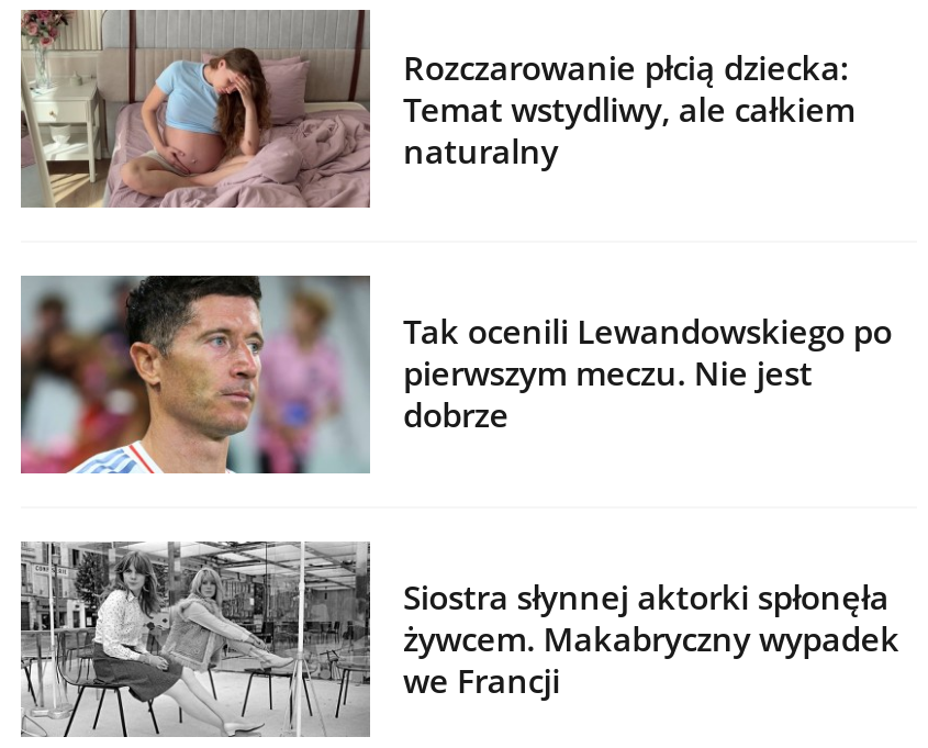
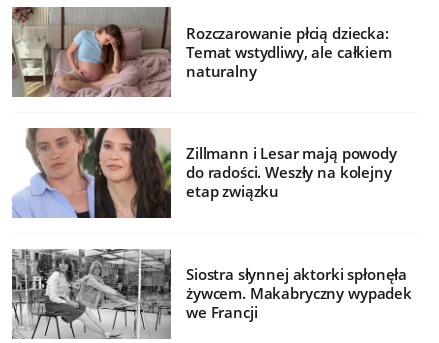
- [image]
- Tak ocenili Lewandowskiego po
- pierwszym meczu. Nie jest
- dobrze
+ [image]
+ Zillmann i Lesar mają powody
+ do radości. Weszły na kolejny
+ etap związku
